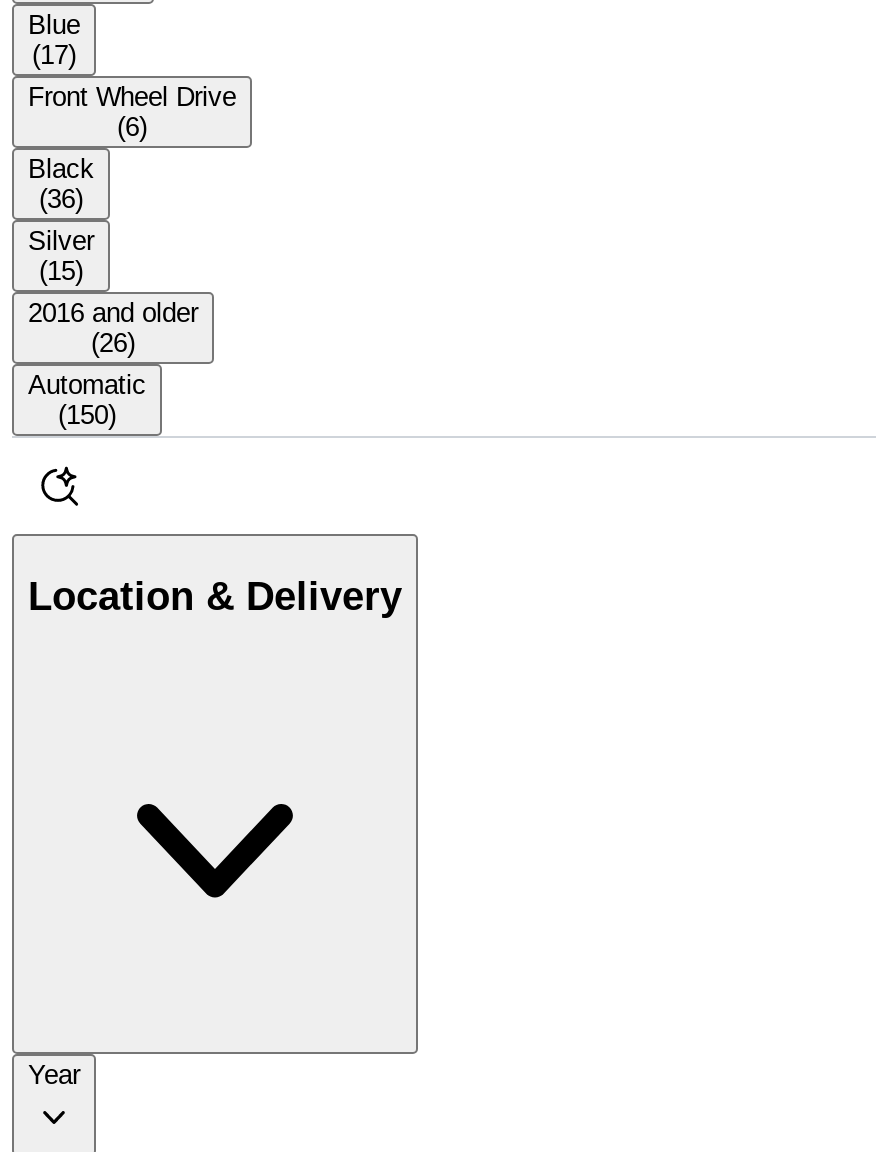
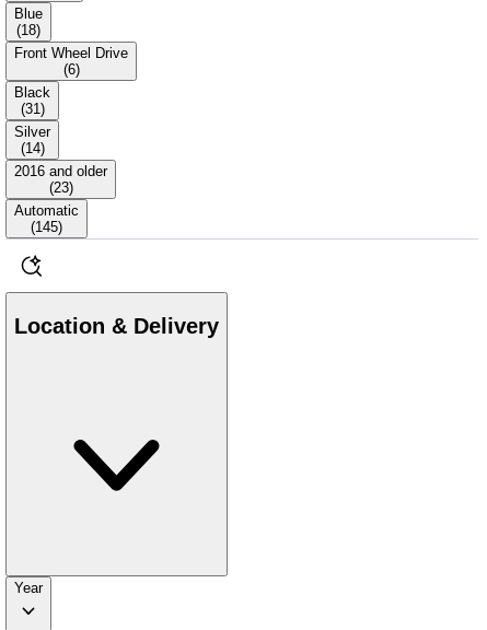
- (17)
+ (18)

- (36)
+ (31)

- (15)
+ (14)

- (26)
+ (23)

- (150)
+ (145)
